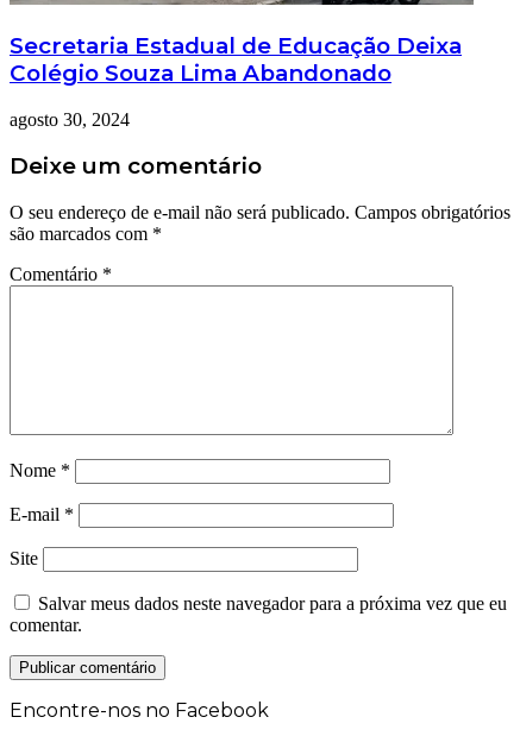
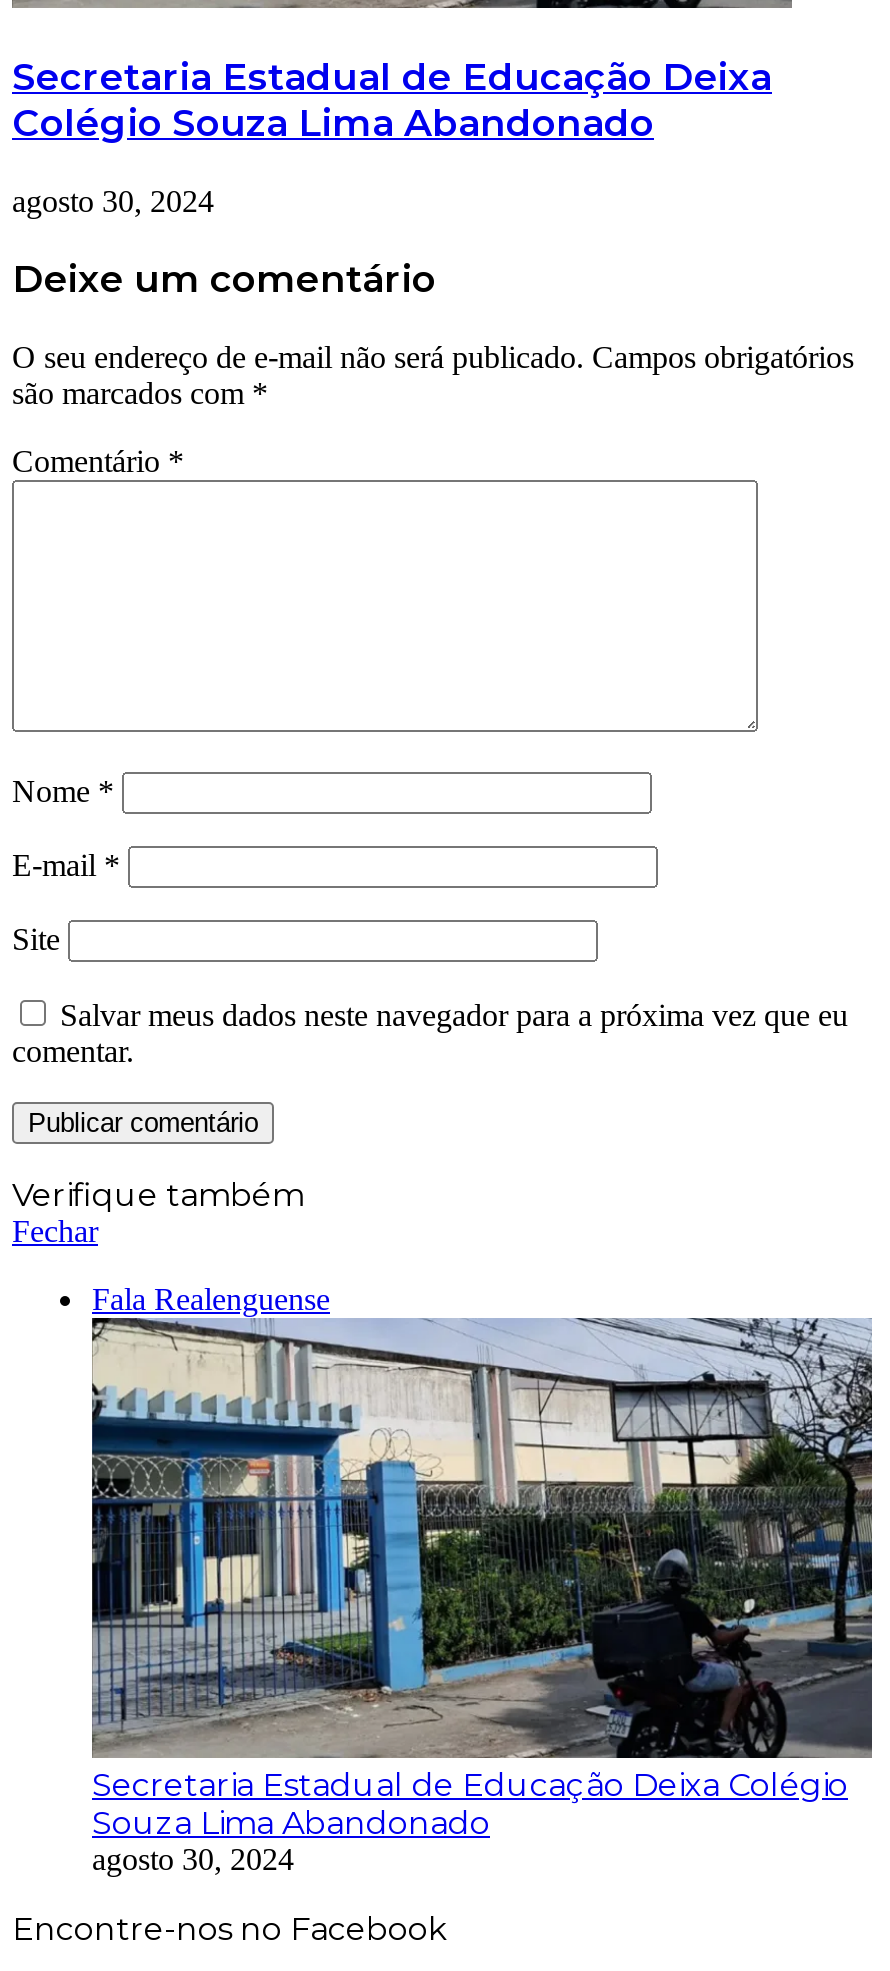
+ Verifique também
+ Fechar
+ Fala Realenguense

+ [image]
+ Secretaria Estadual de Educação Deixa Colégio
+ Souza Lima Abandonado
+ agosto 30, 2024
